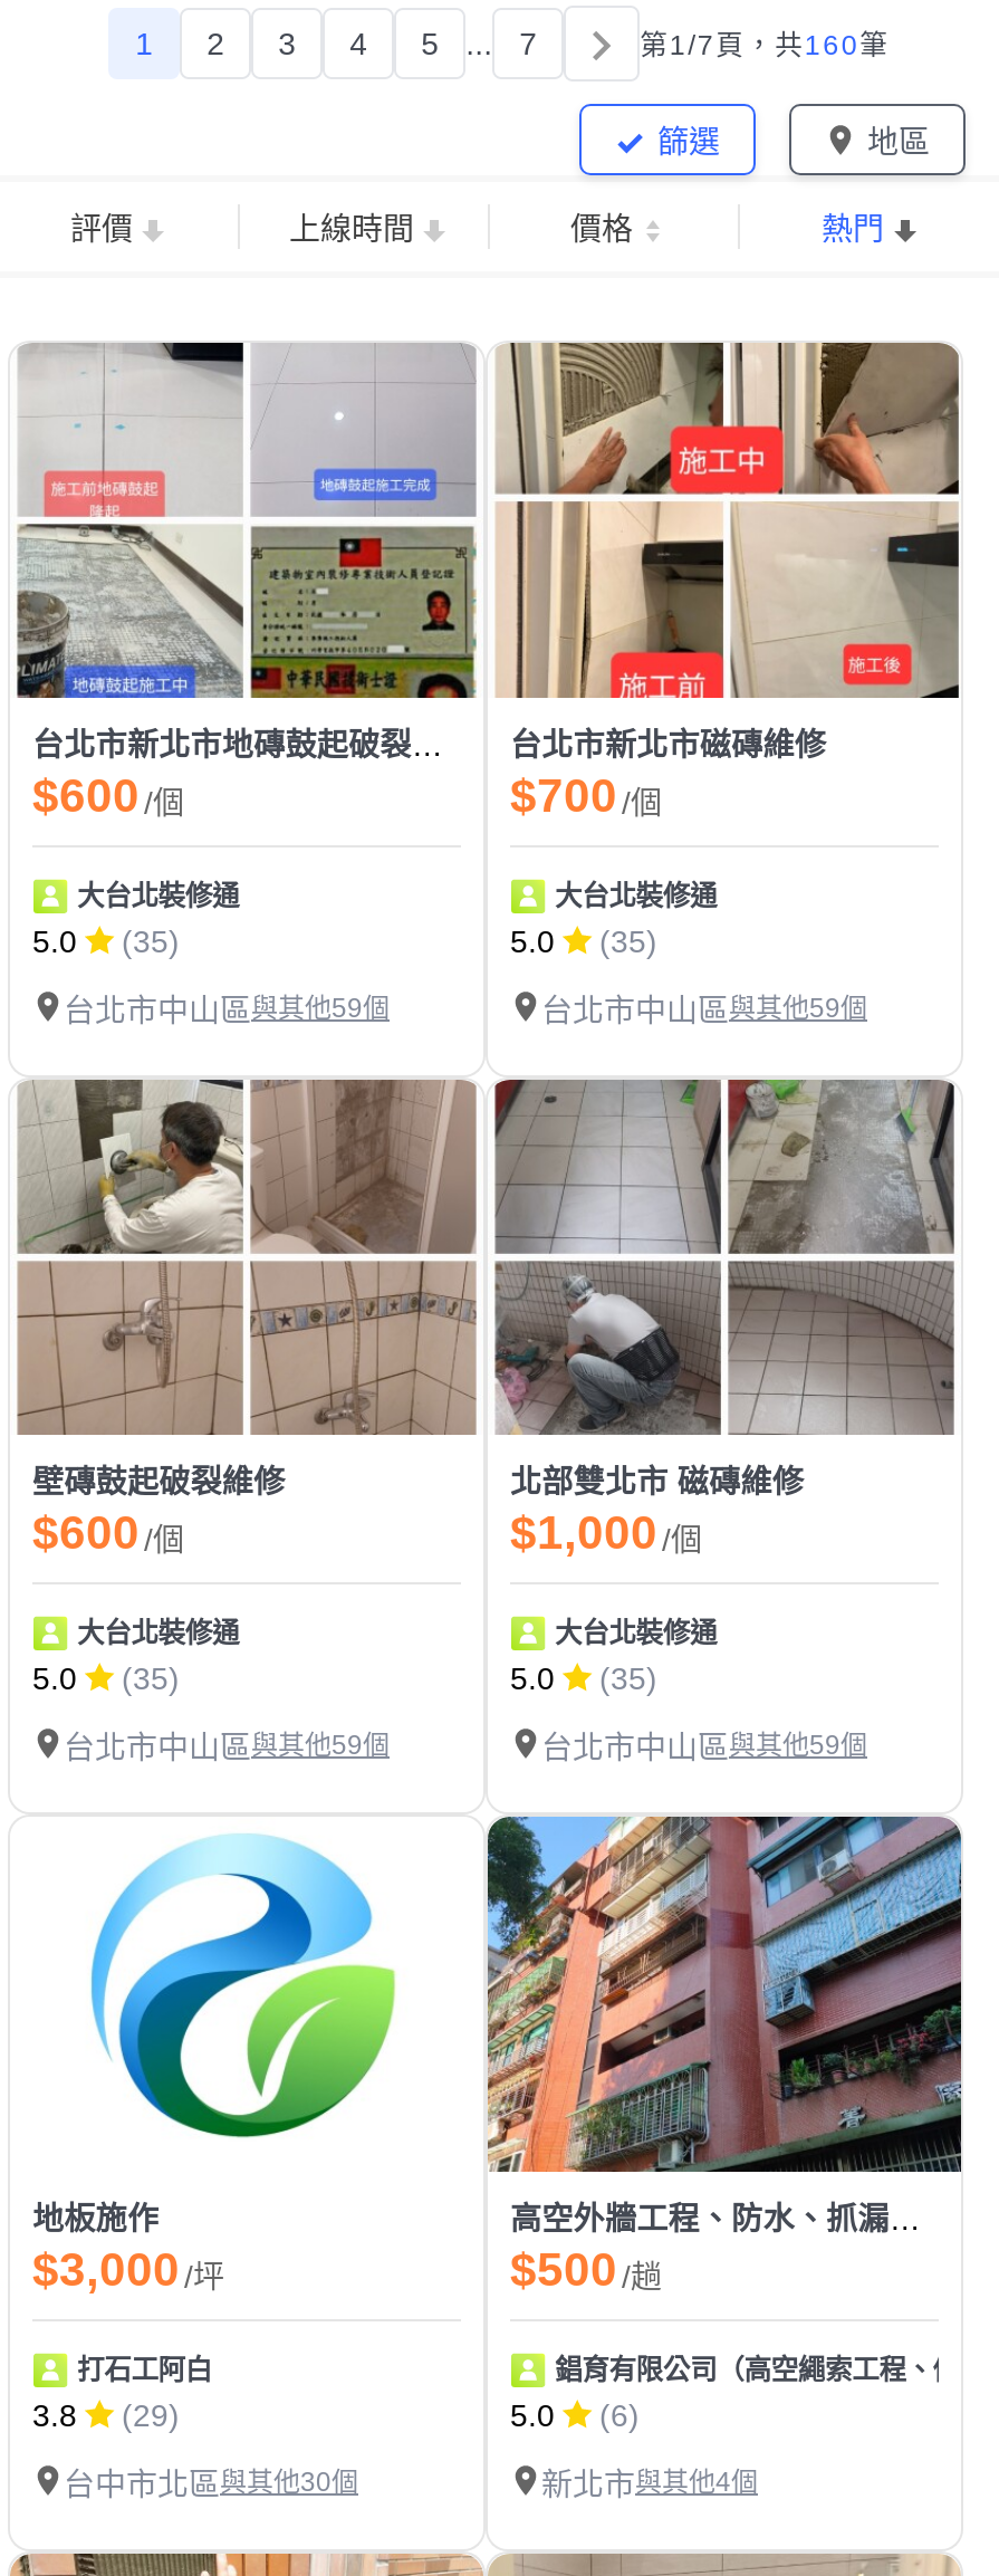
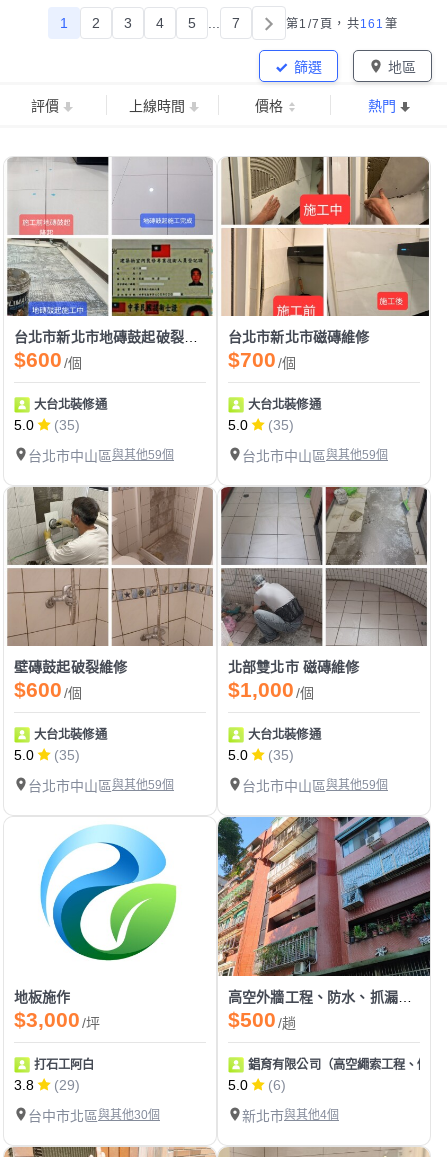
- 第1/7頁，共160筆
+ 第1/7頁，共161筆
